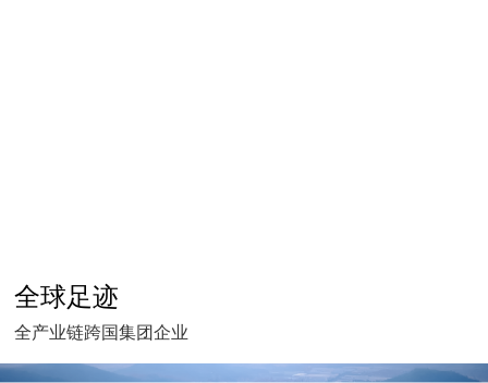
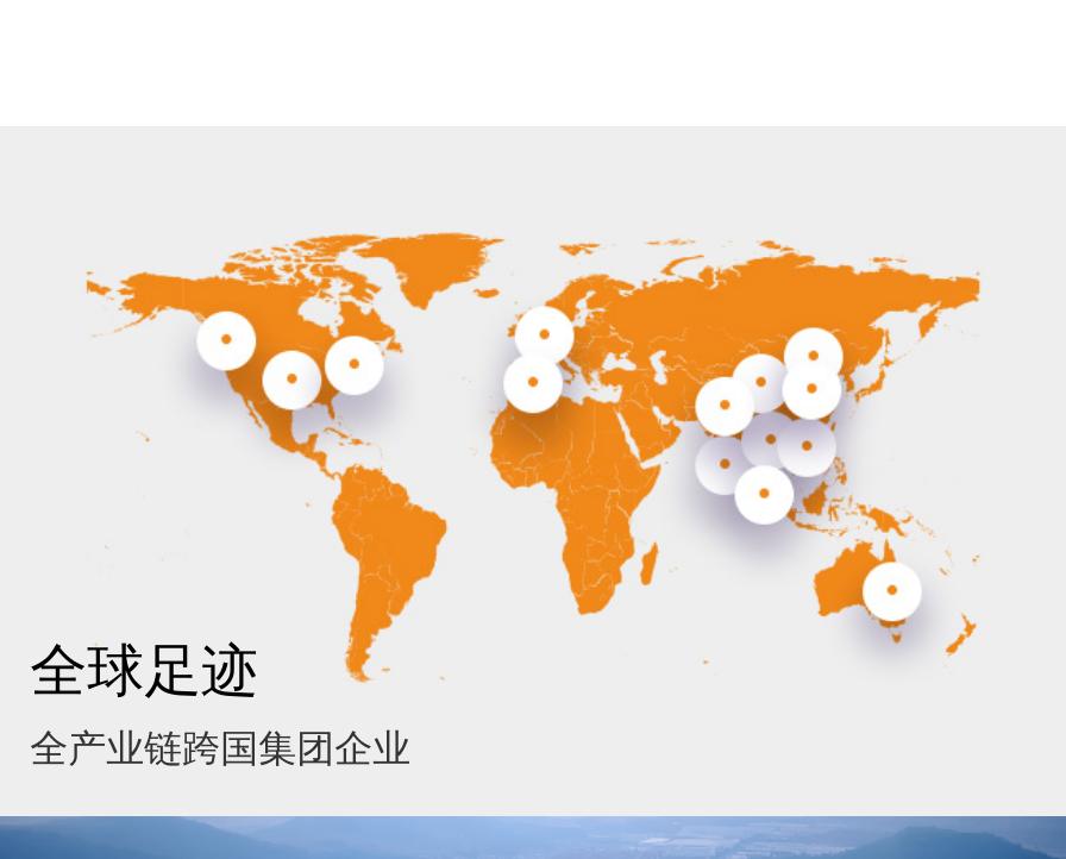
+ [image]
